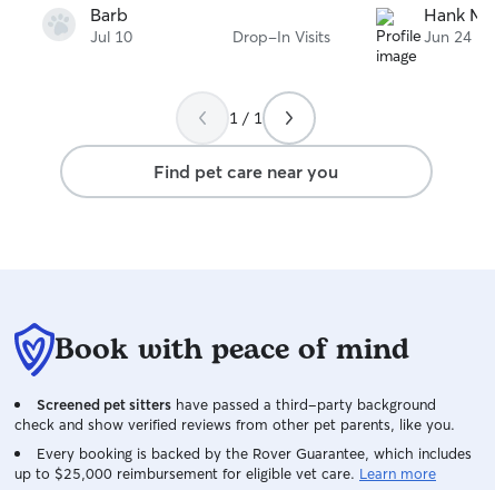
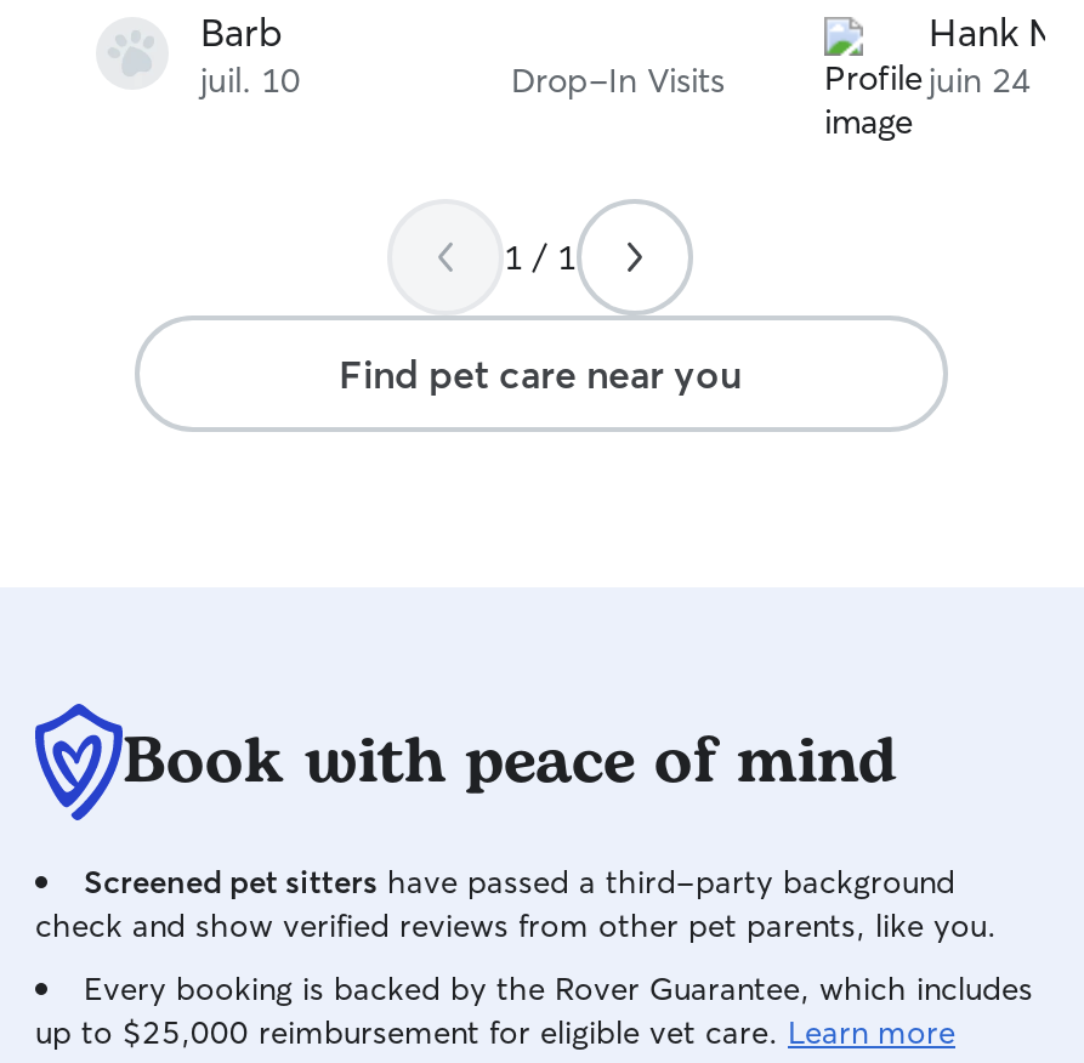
- Jul 10
+ juil. 10

- Jun 24
+ juin 24
